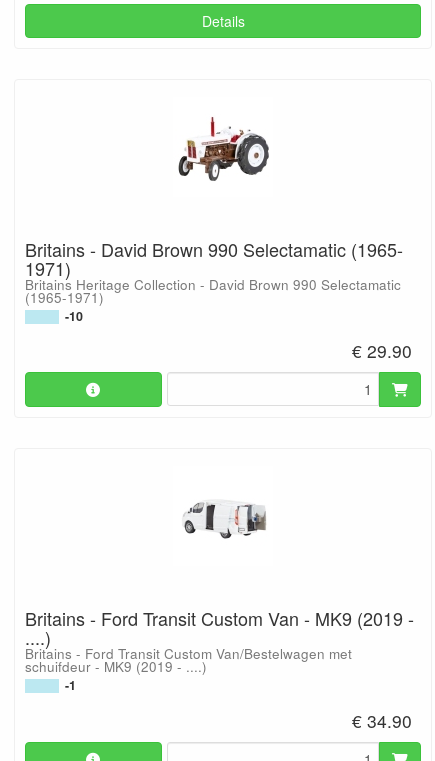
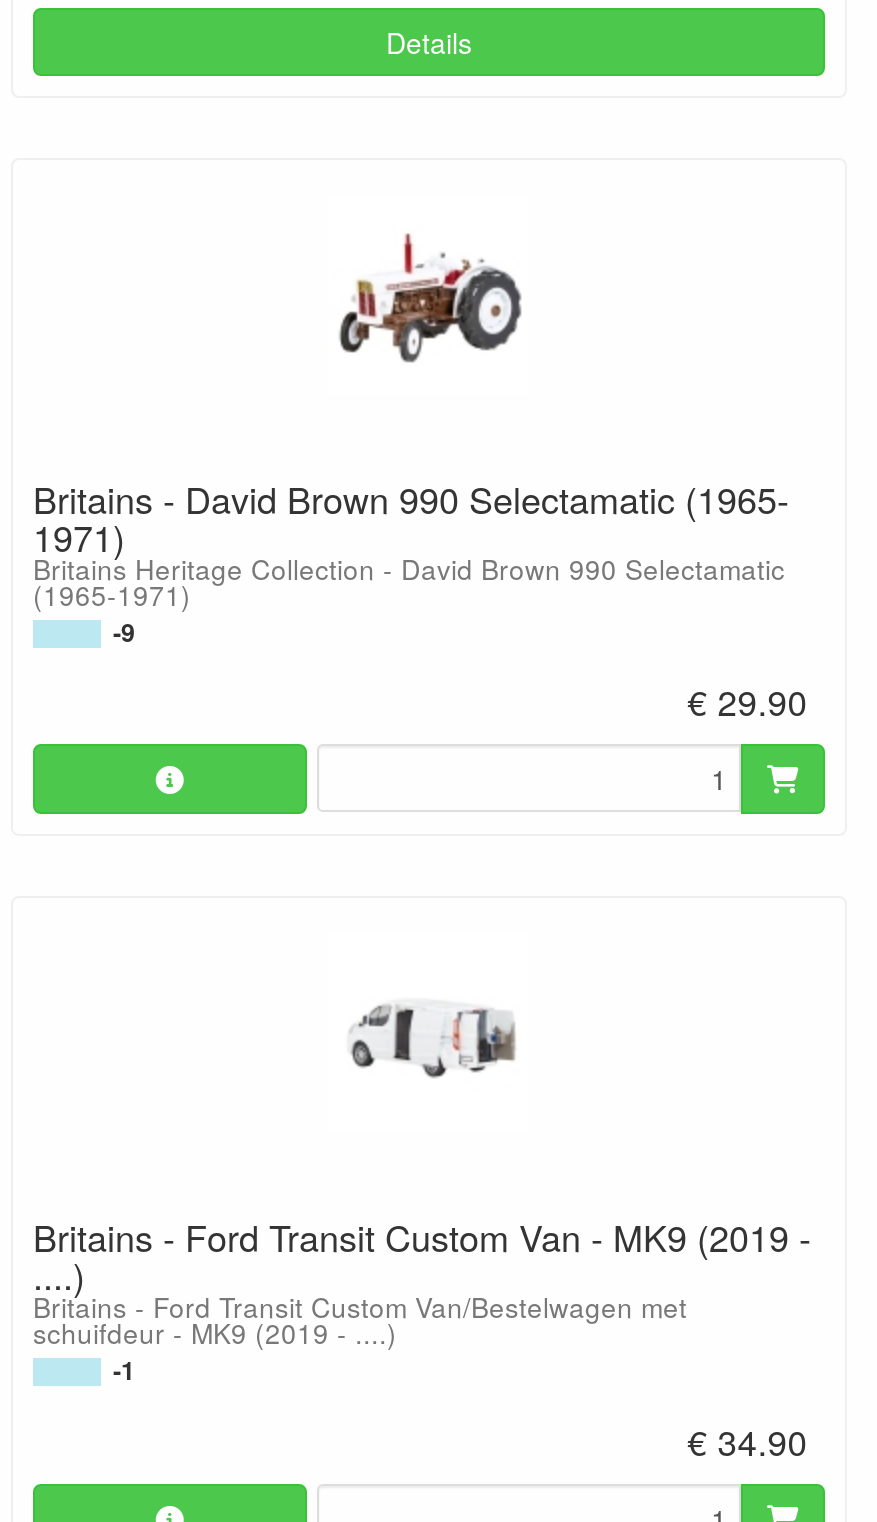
- -10
+ -9
